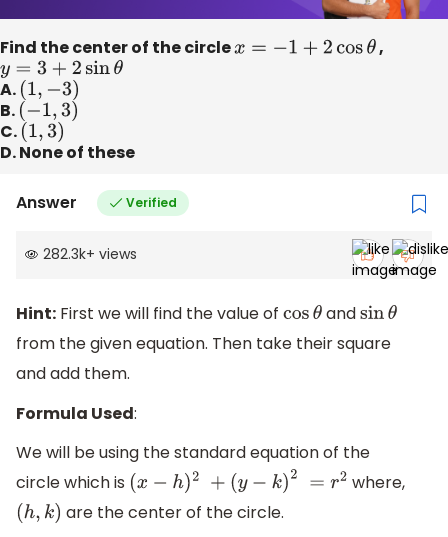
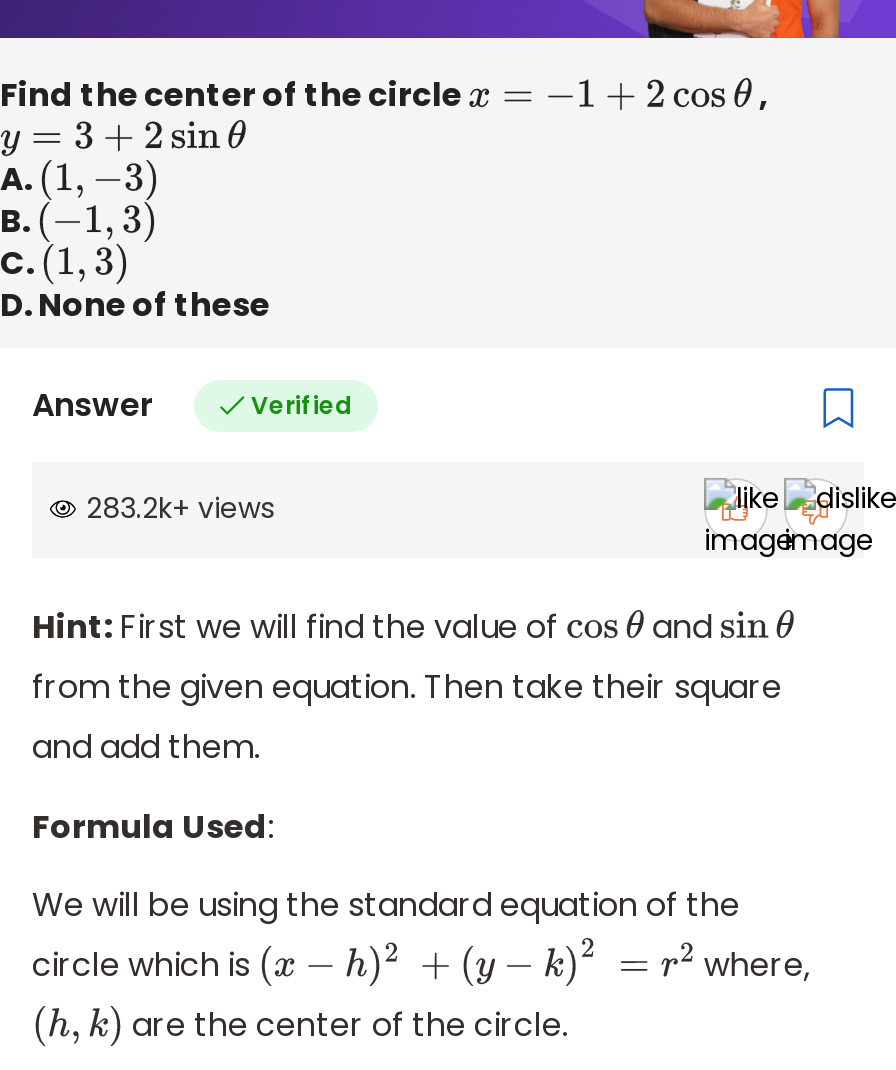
- 282.3k+ views
+ 283.2k+ views
